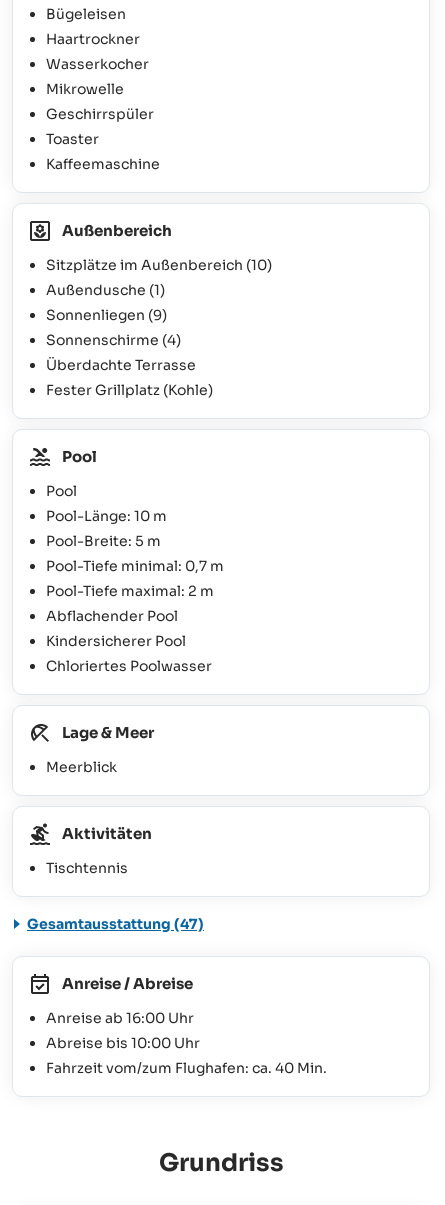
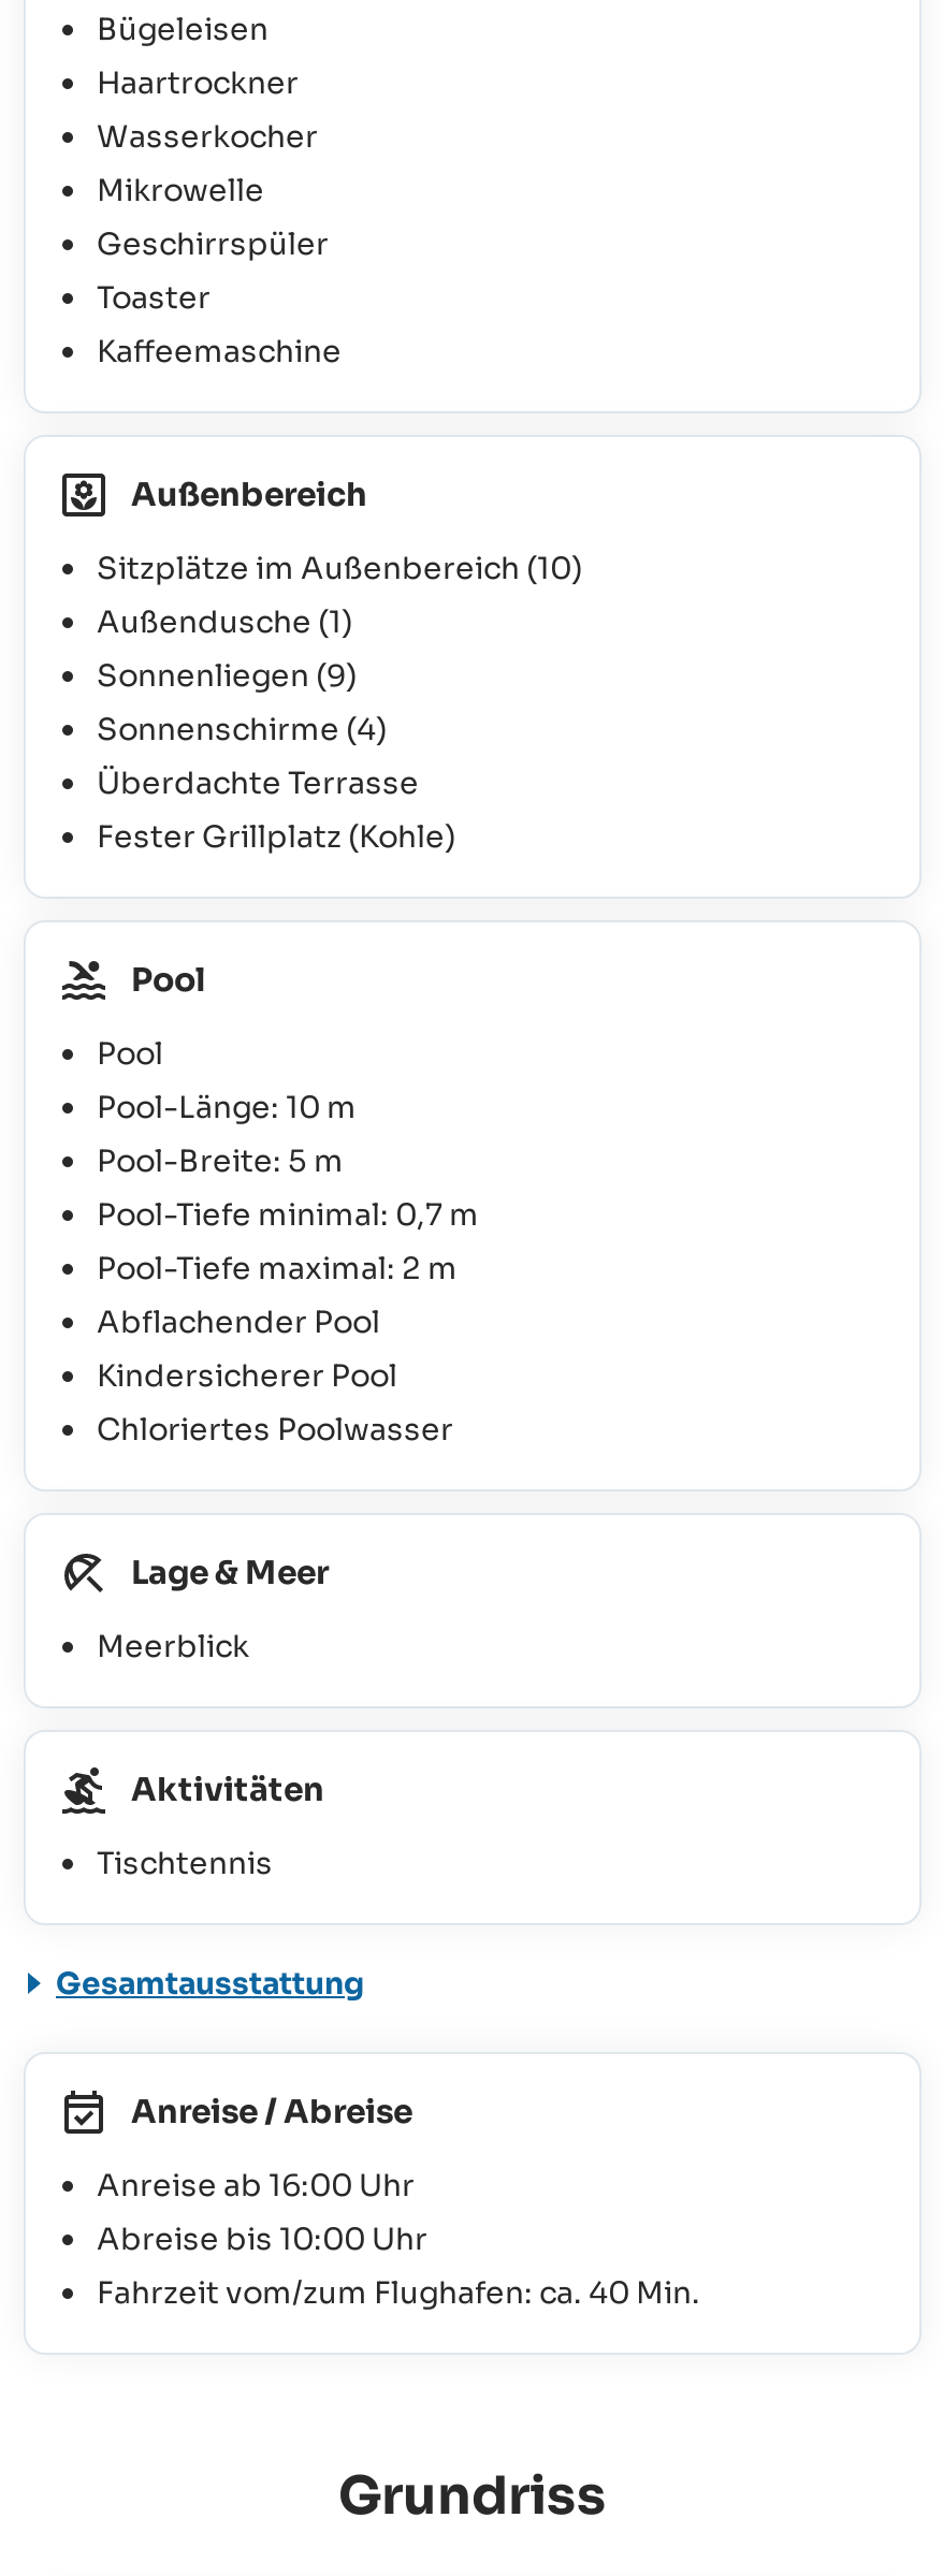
- Gesamtausstattung (47)
+ Gesamtausstattung
